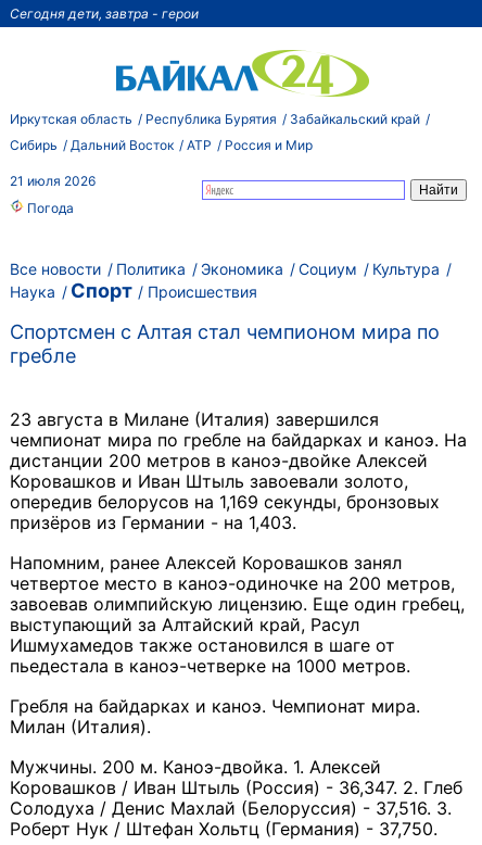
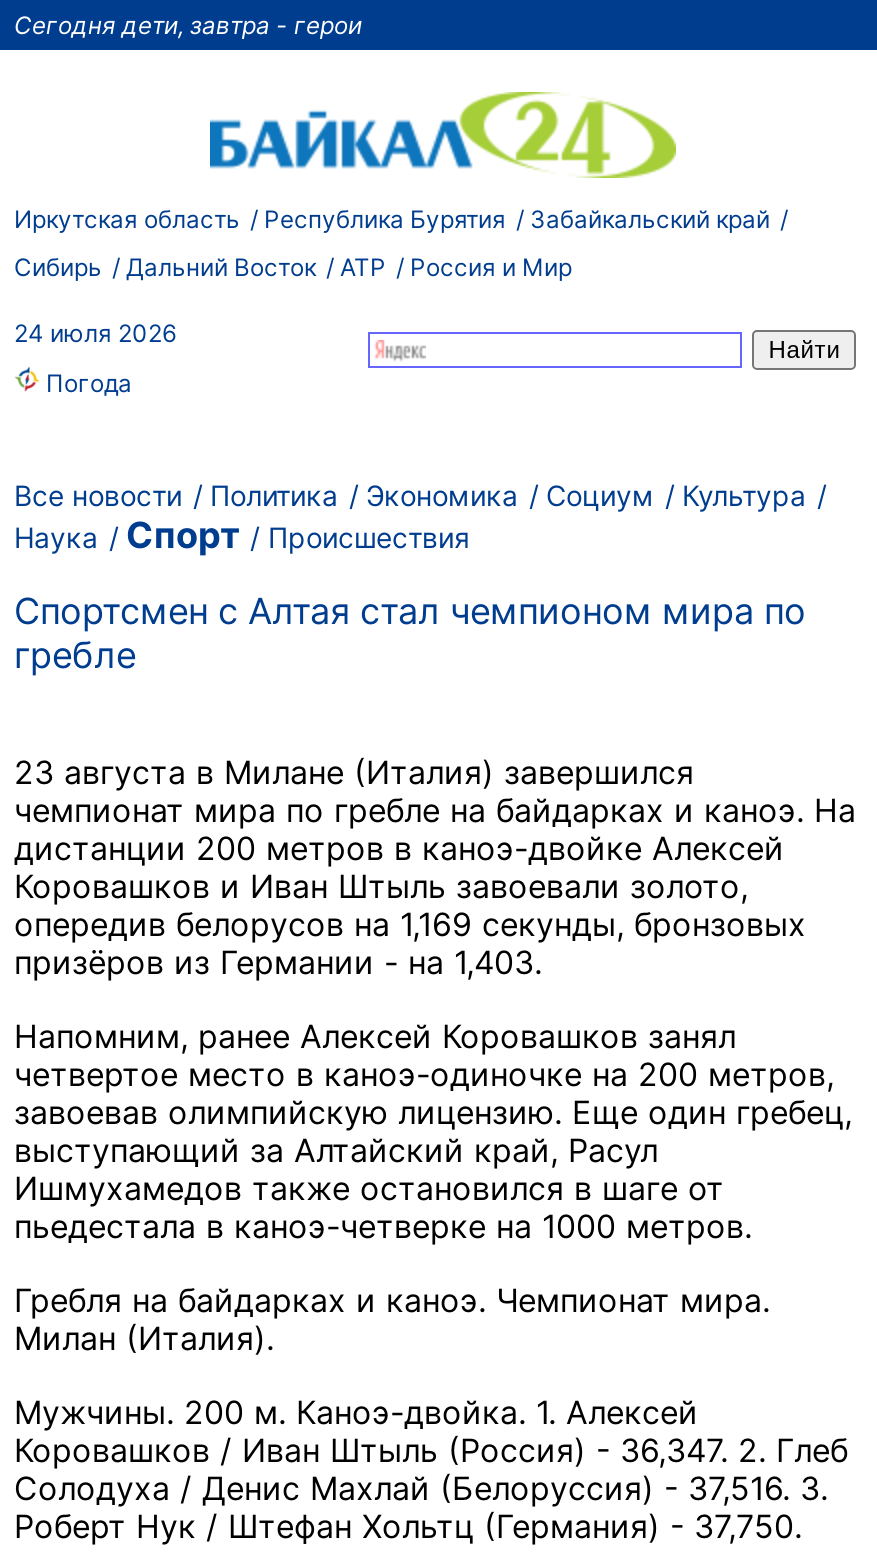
- 21 июля 2026
+ 24 июля 2026
